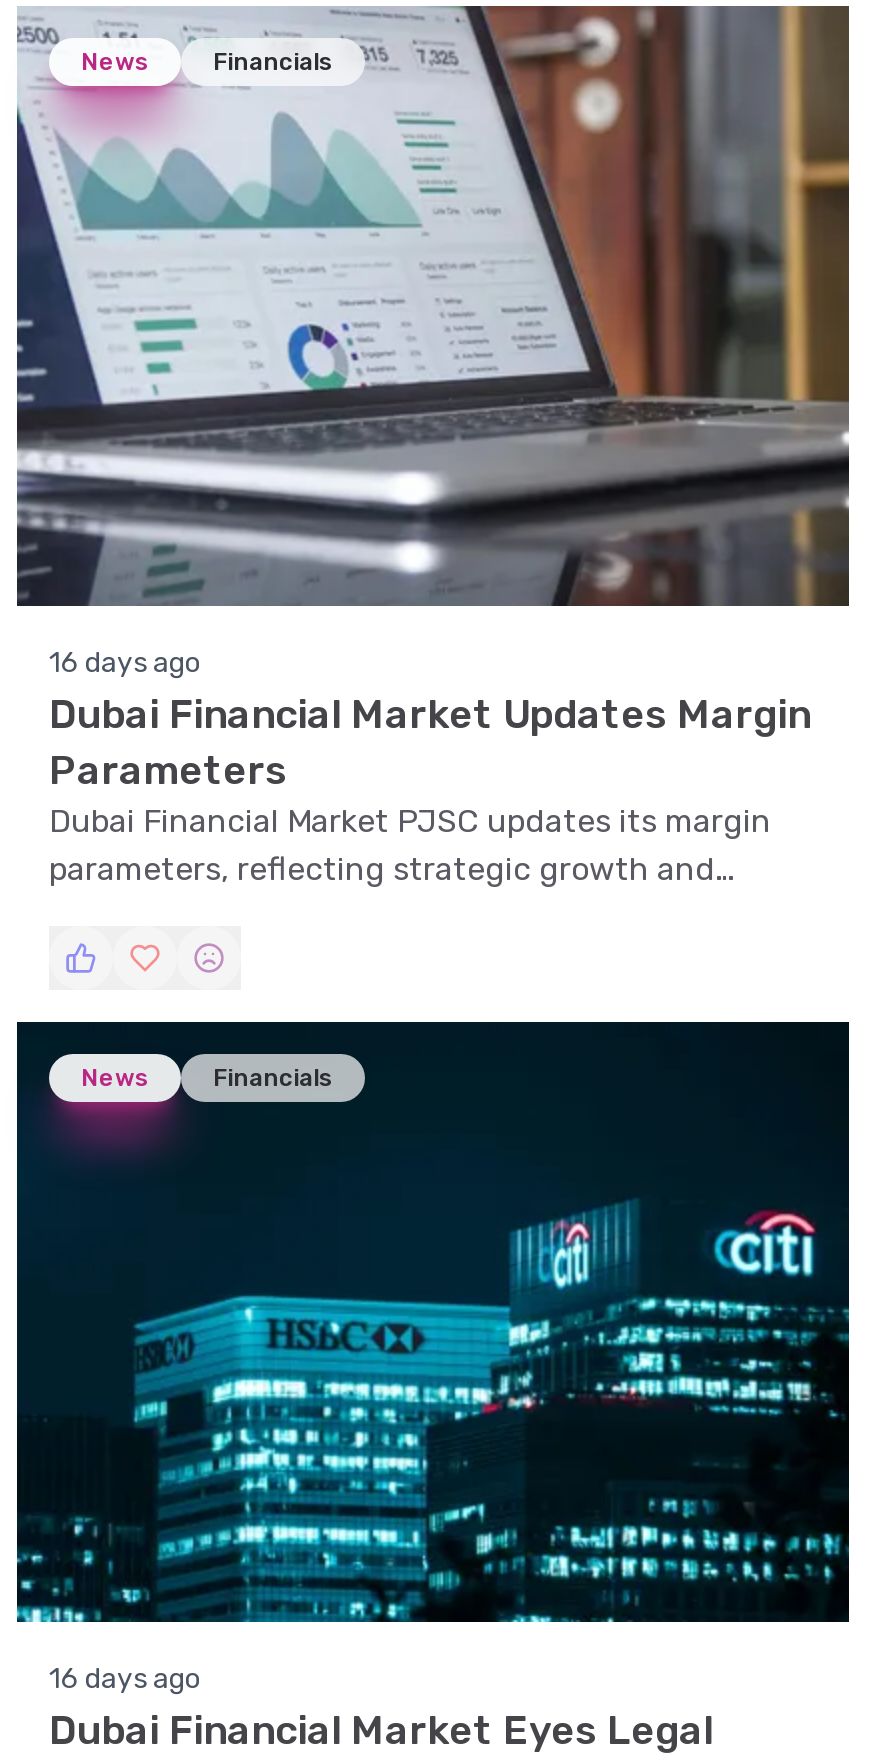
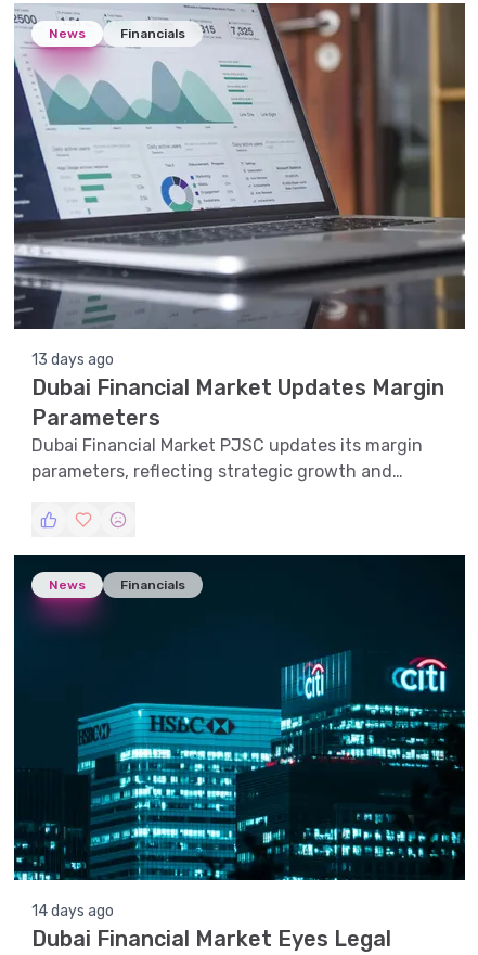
- 16 days ago
+ 13 days ago

- 16 days ago
+ 14 days ago
